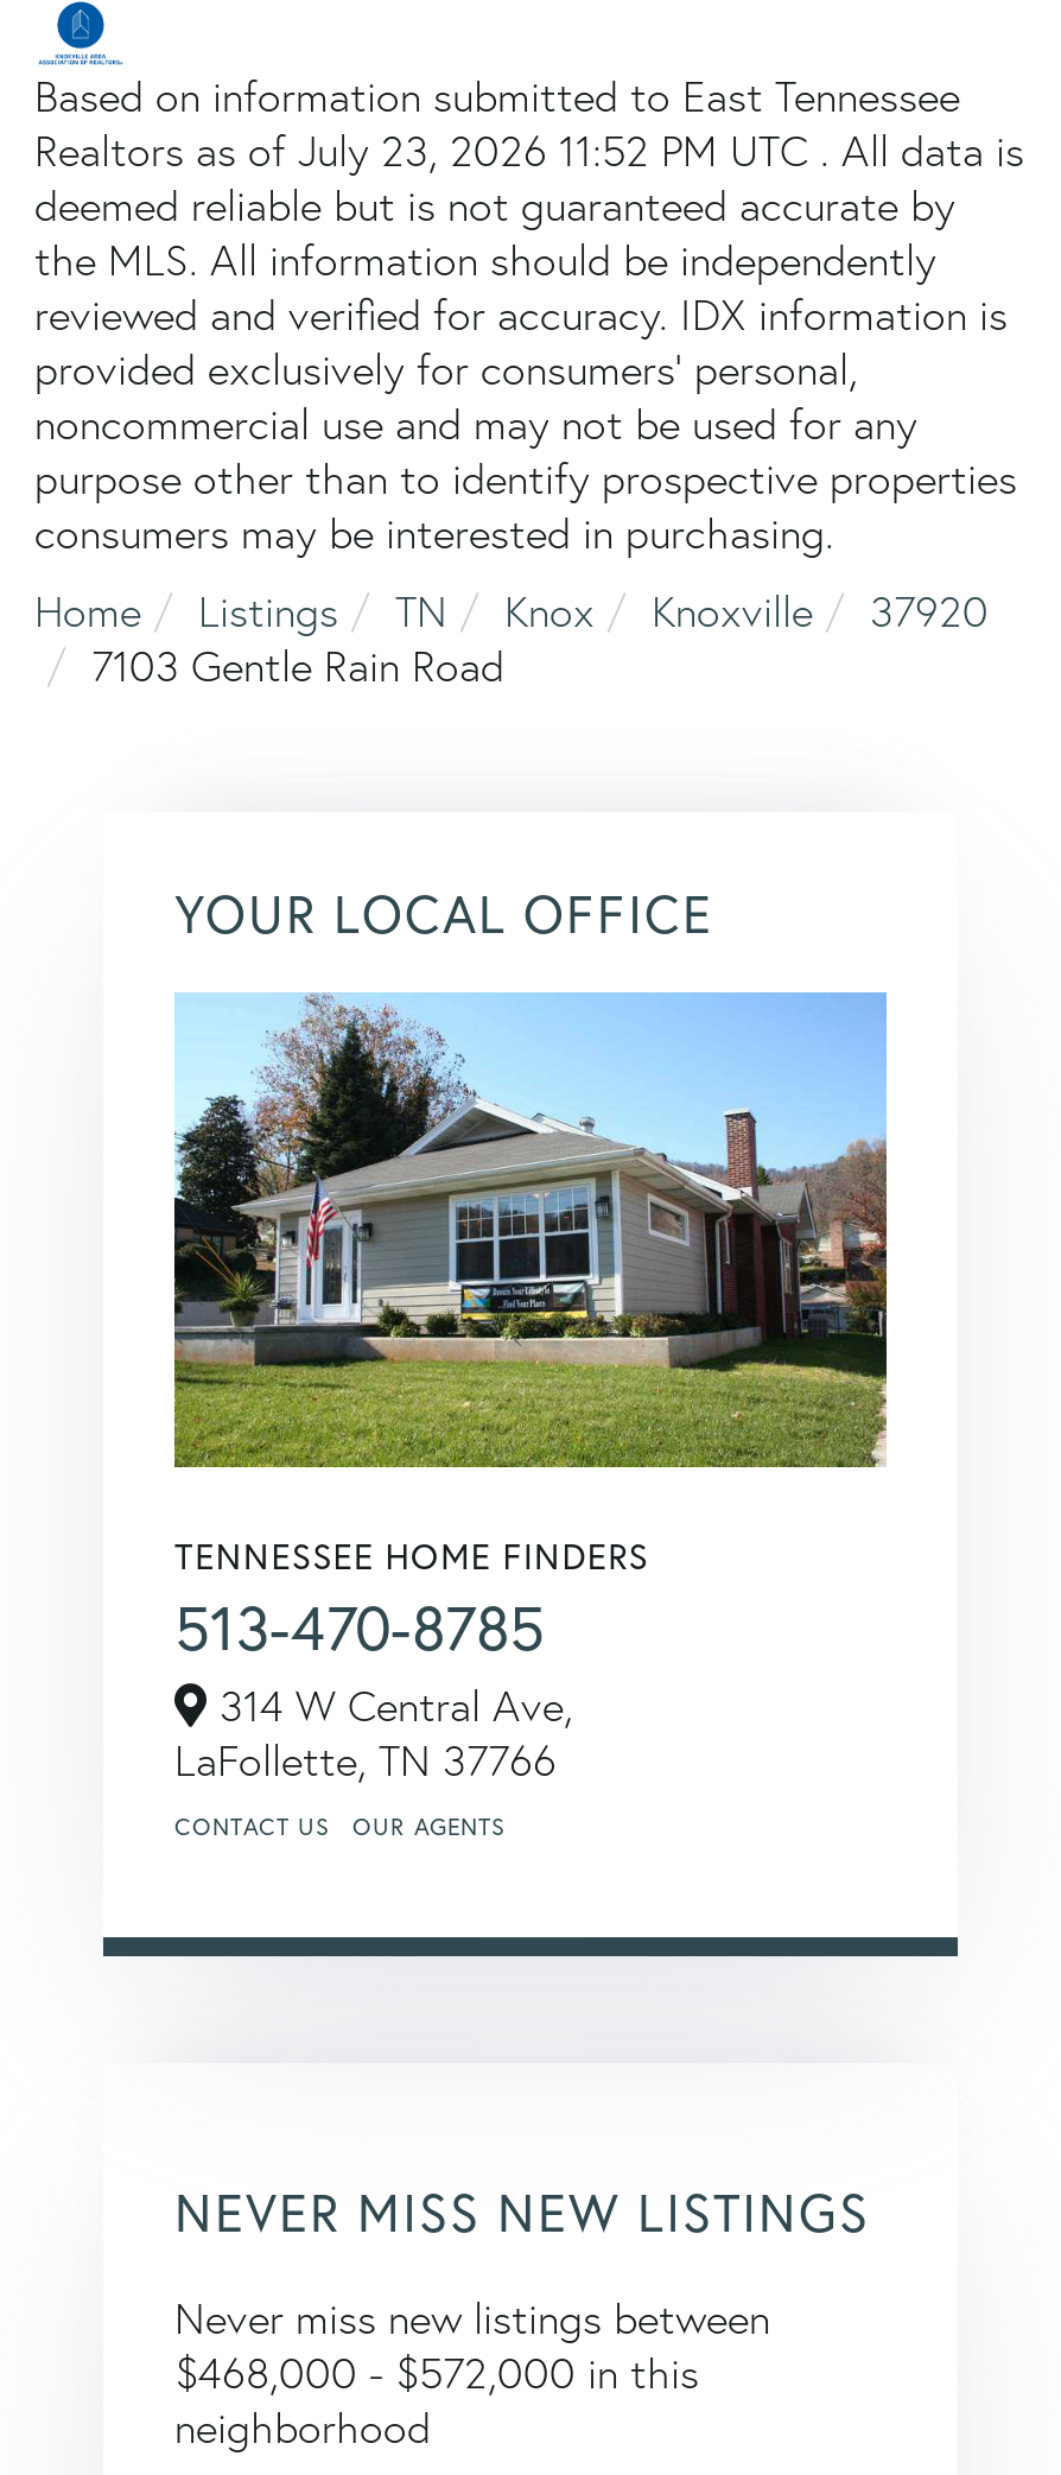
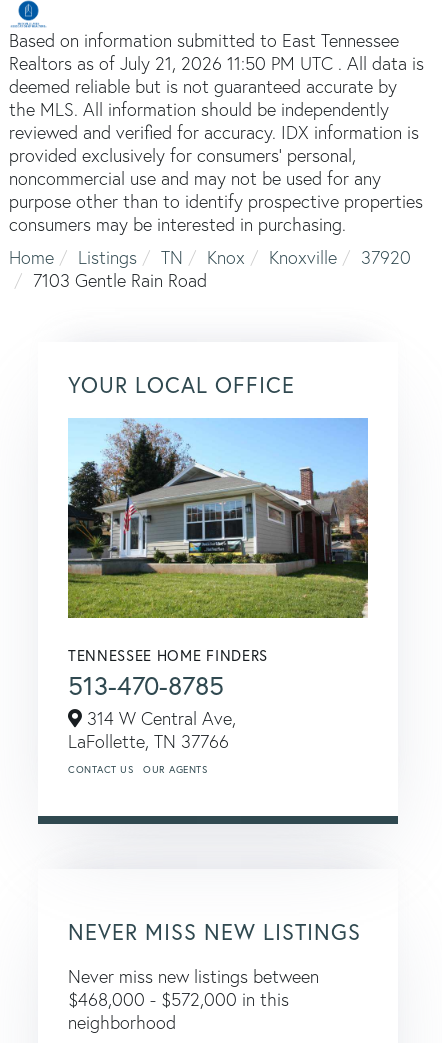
- Realtors as of July 23, 2026 11:52 PM UTC . All data is
+ Realtors as of July 21, 2026 11:50 PM UTC . All data is
